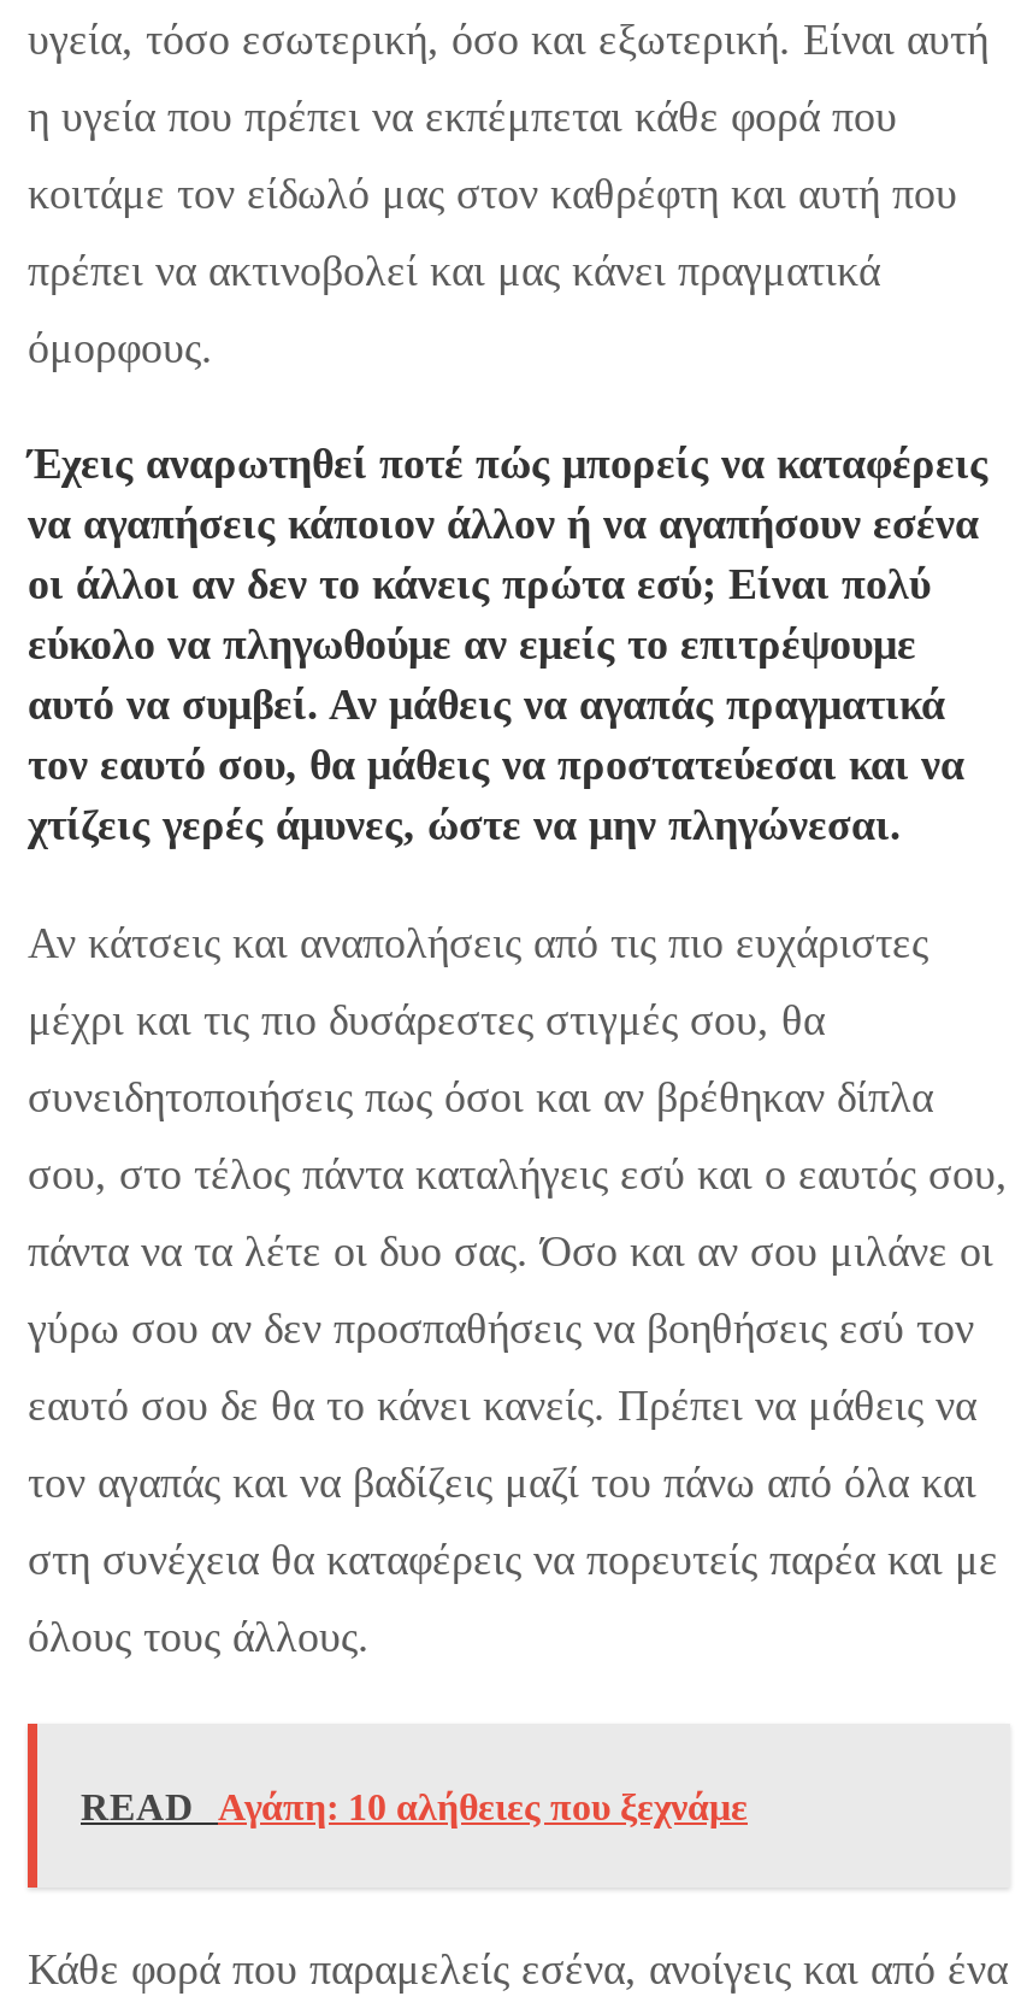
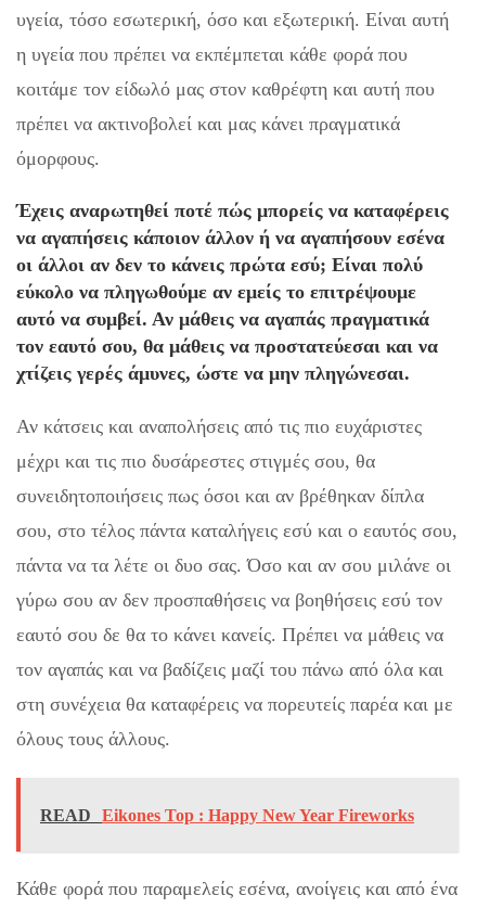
- READ Αγάπη: 10 αλήθειες που ξεχνάμε
+ READ Eikones Top : Happy New Year Fireworks
